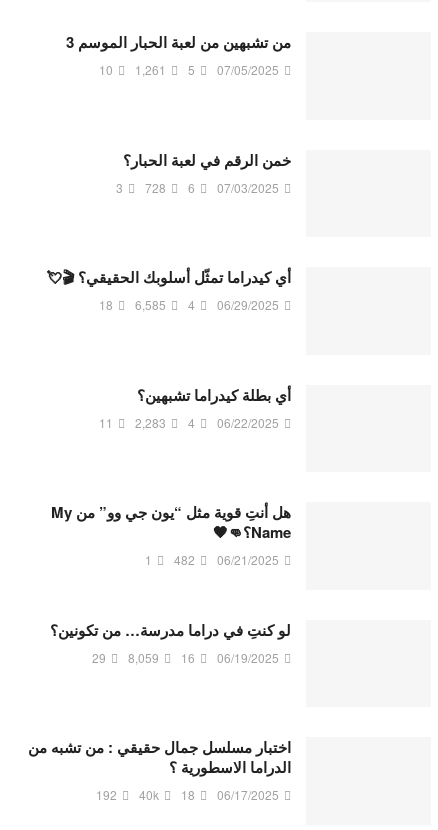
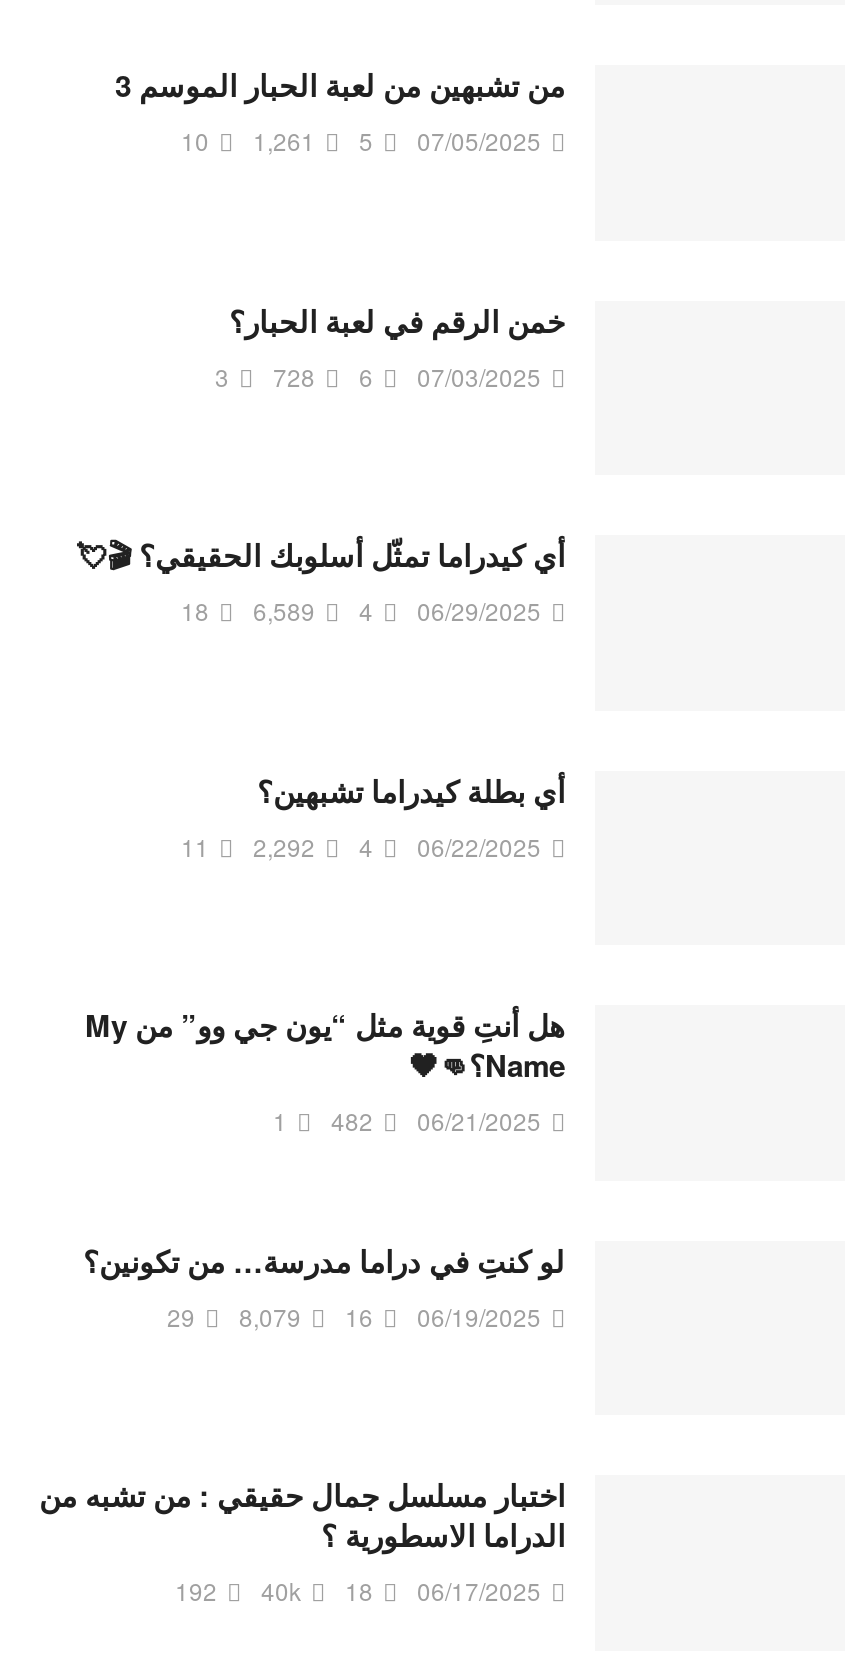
- 18 6,585 4 06/29/2025
+ 18 6,589 4 06/29/2025

- 11 2,283 4 06/22/2025
+ 11 2,292 4 06/22/2025

- 29 8,059 16 06/19/2025
+ 29 8,079 16 06/19/2025
